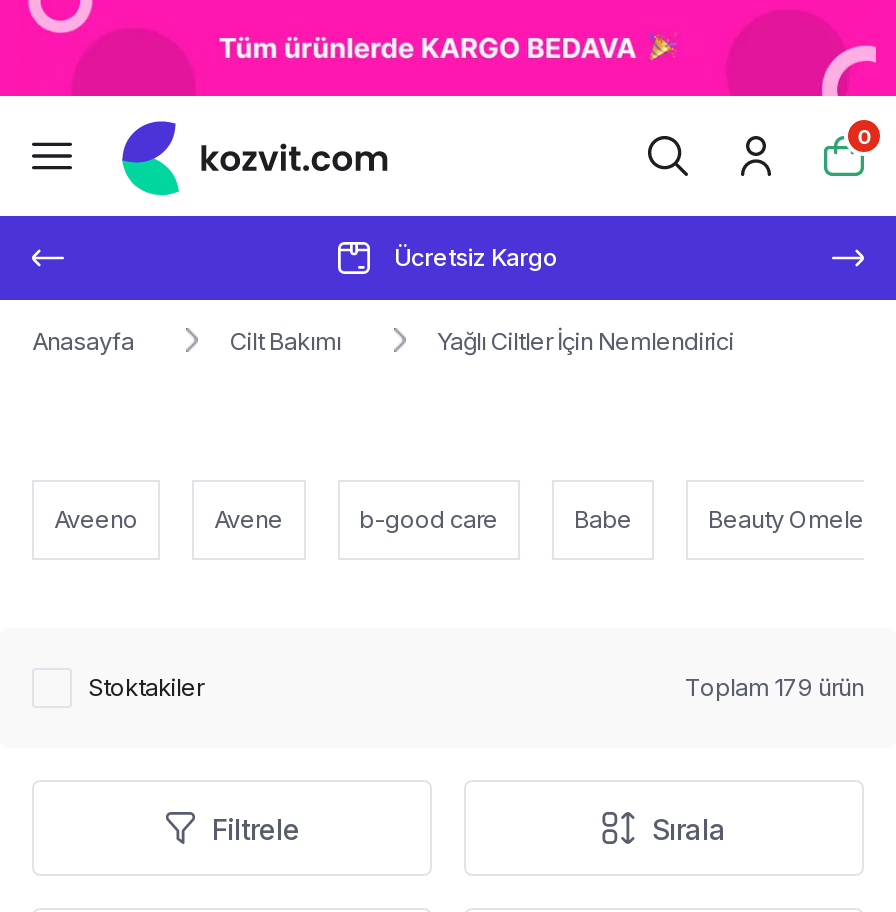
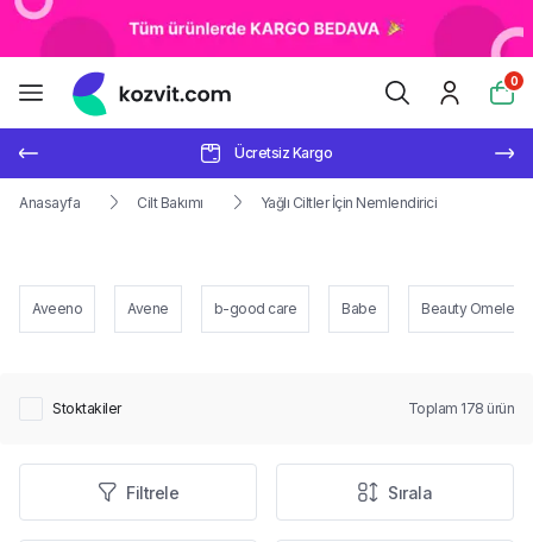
- Toplam 179 ürün
+ Toplam 178 ürün
